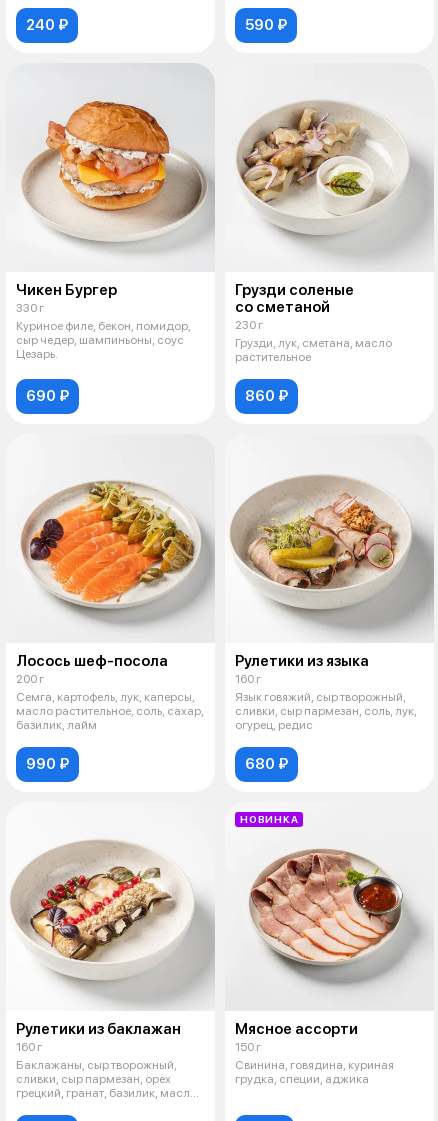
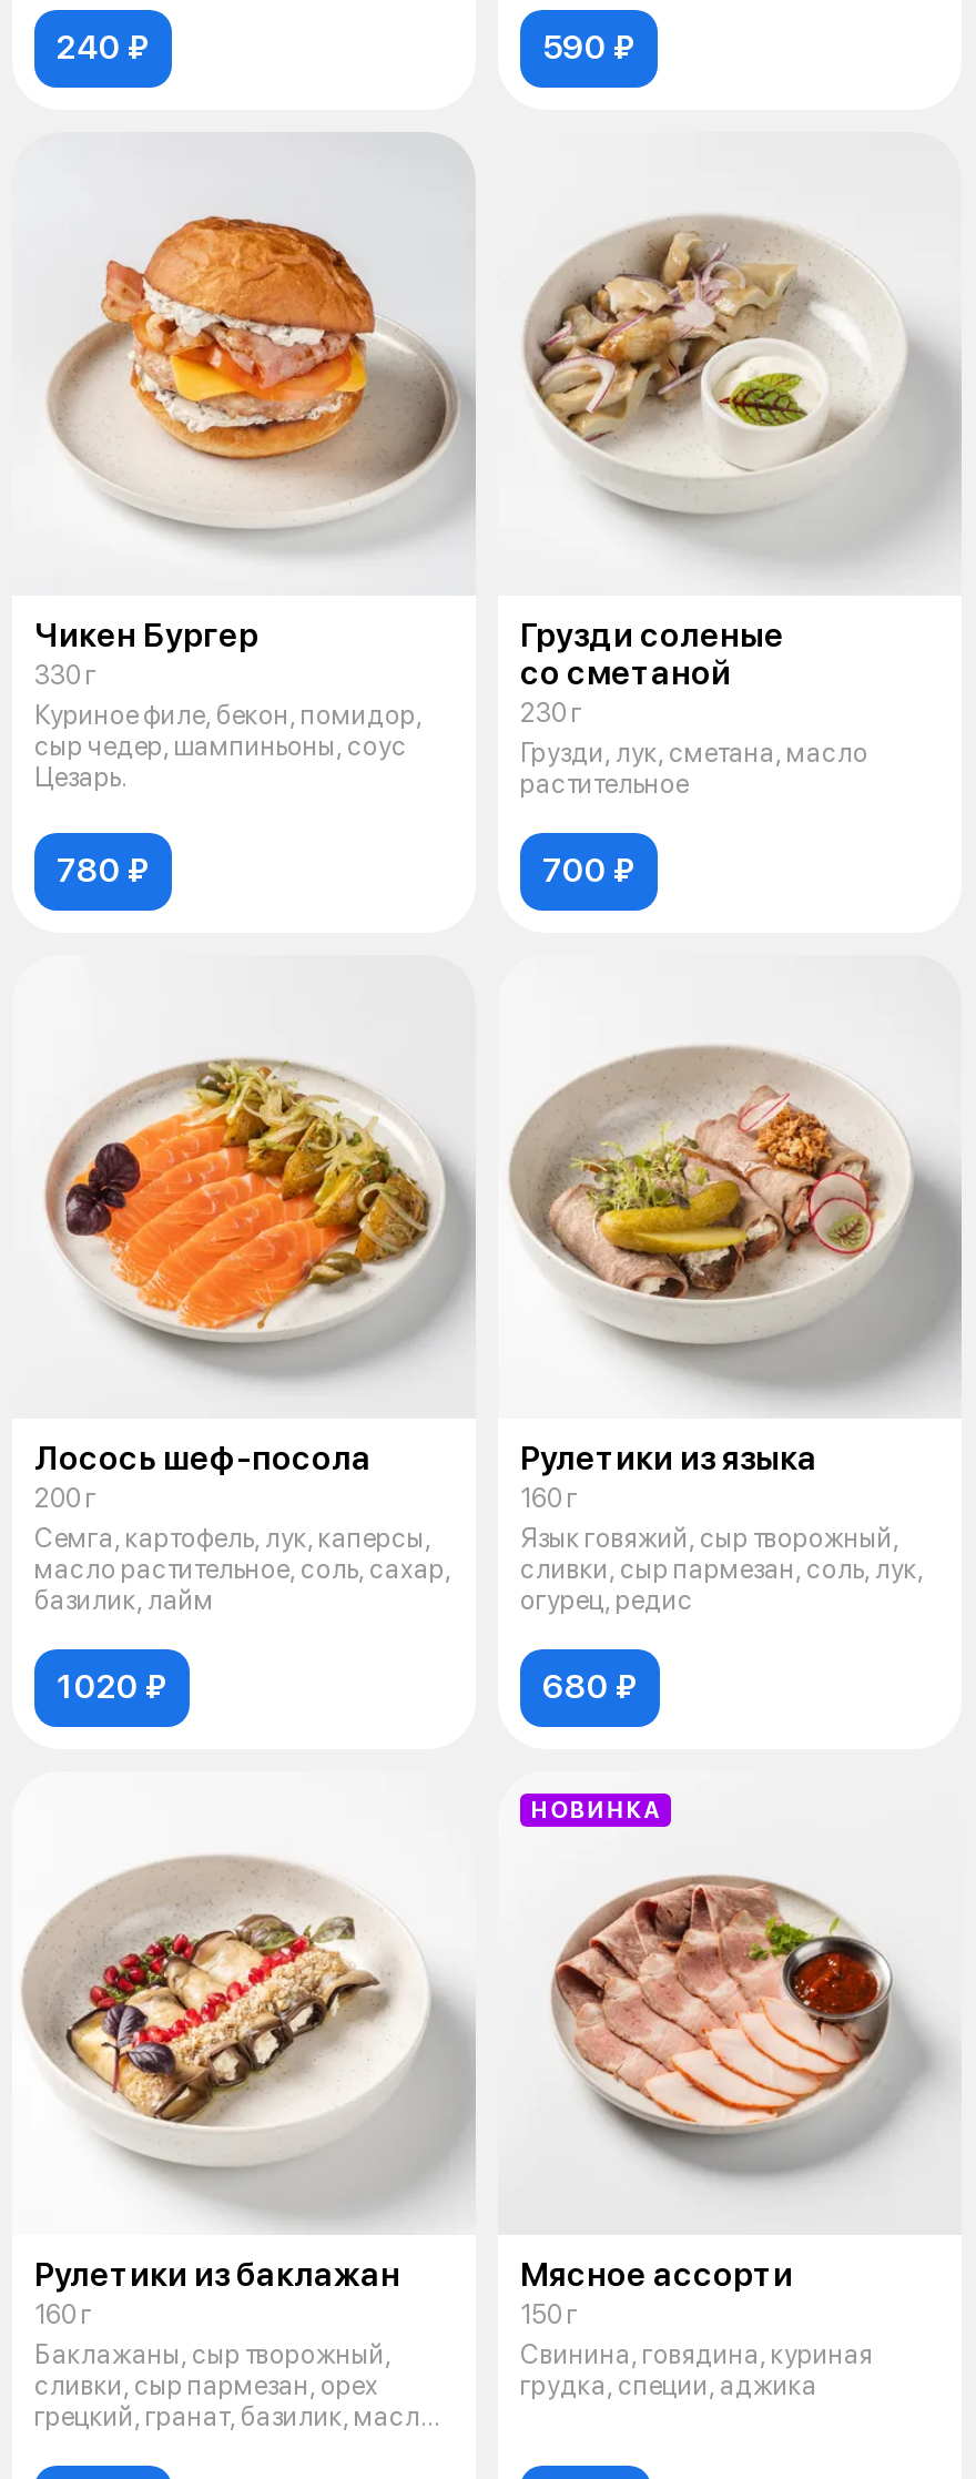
- 690 ₽
+ 780 ₽

- 860 ₽
+ 700 ₽

- 990 ₽
+ 1020 ₽
